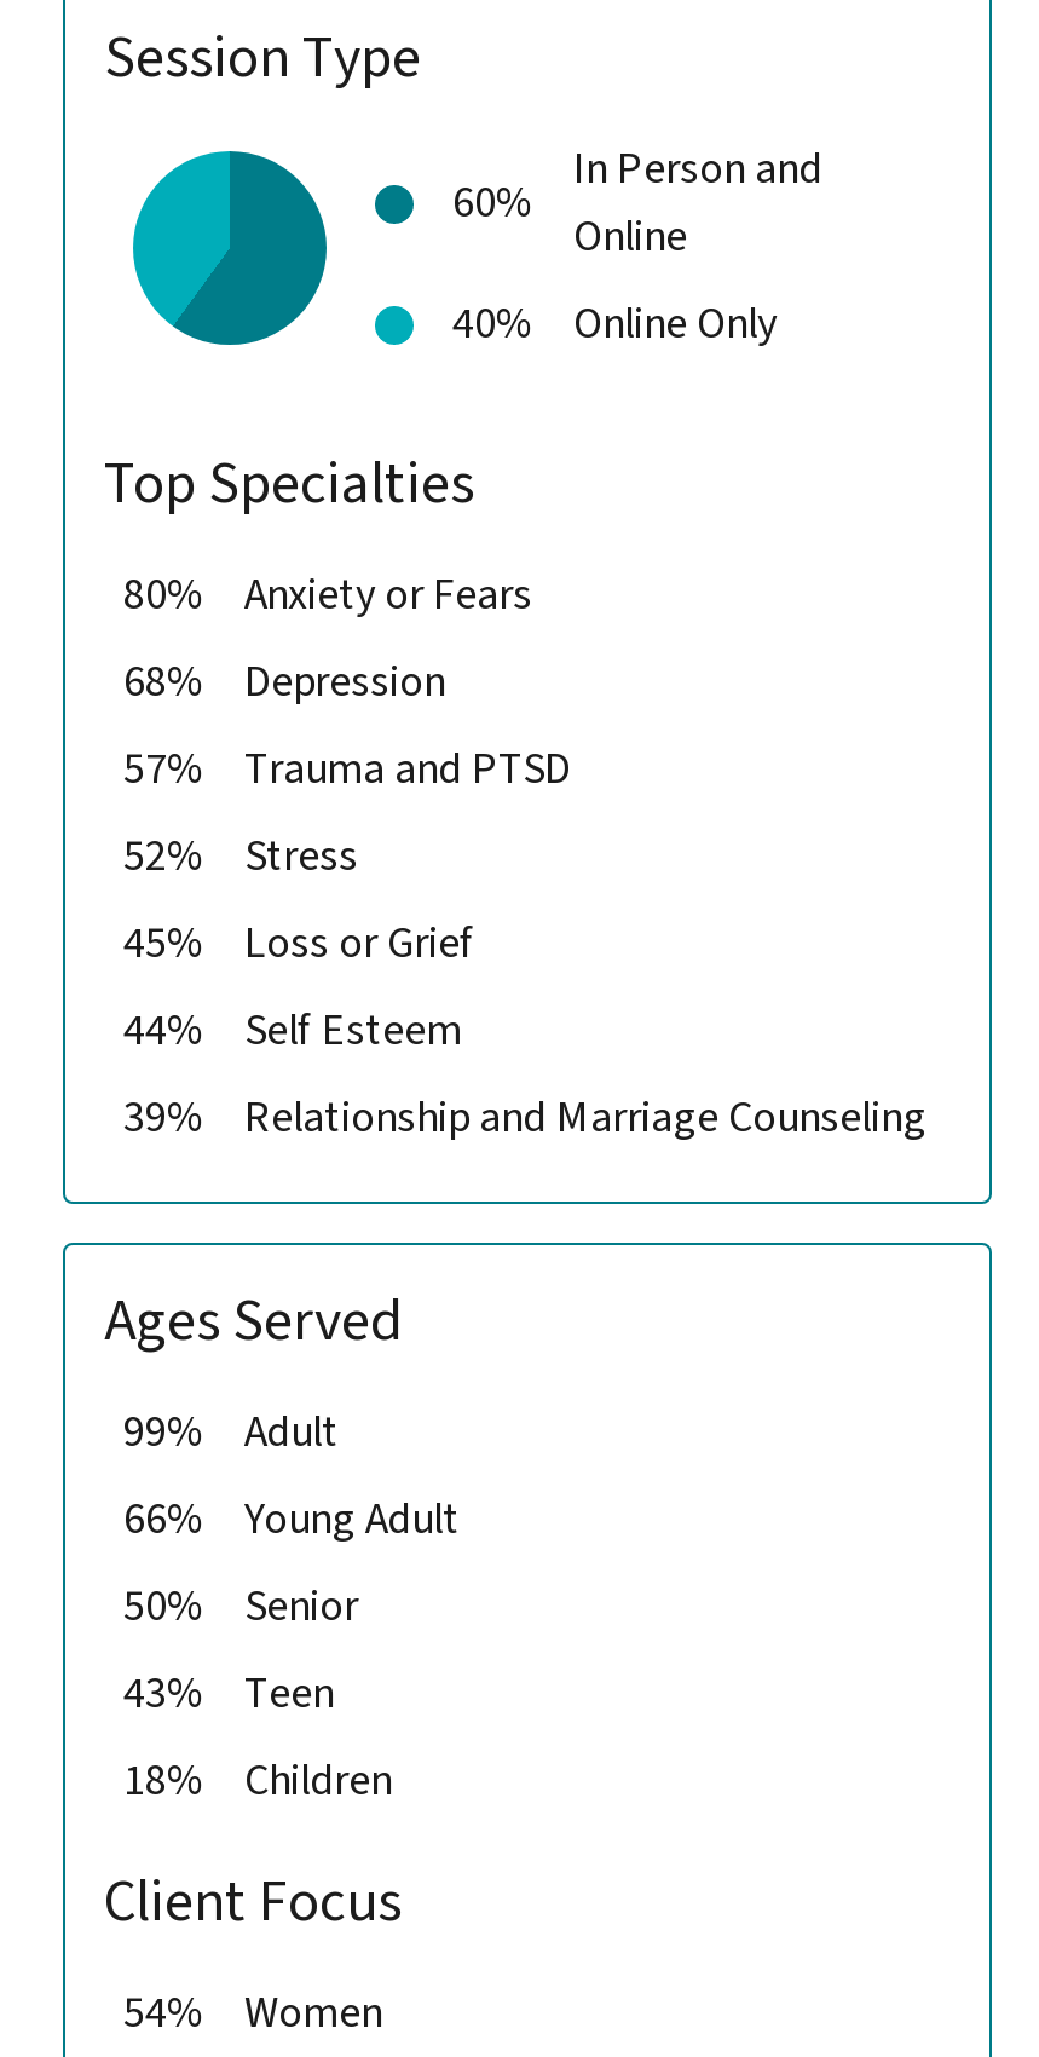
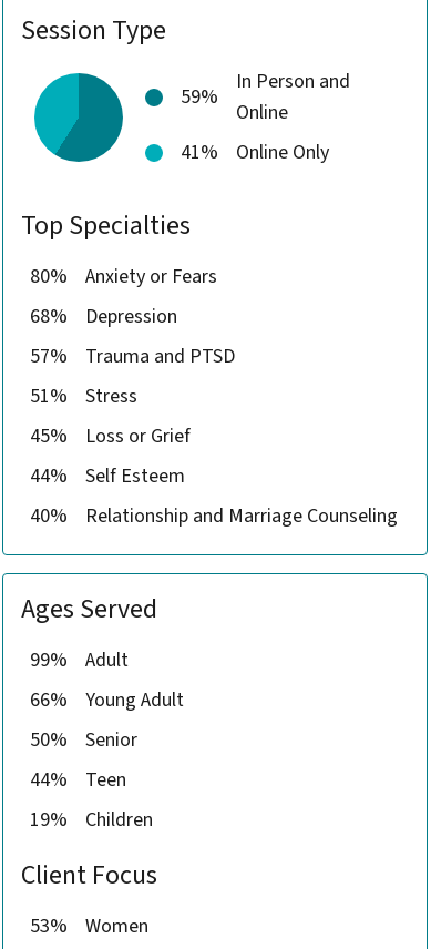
- 60%
+ 59%

- 40% Online Only
+ 41% Online Only

- 52% Stress
+ 51% Stress

- 39% Relationship and Marriage Counseling
+ 40% Relationship and Marriage Counseling

- 43% Teen
+ 44% Teen

- 18% Children
+ 19% Children

- 54% Women
+ 53% Women
